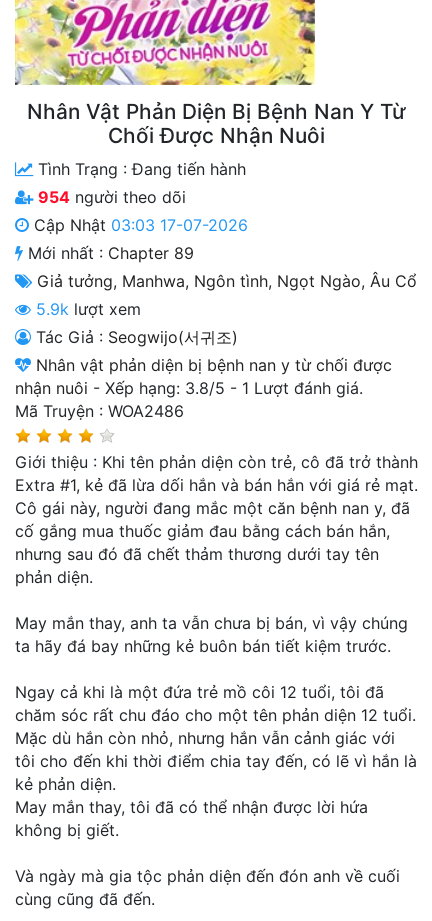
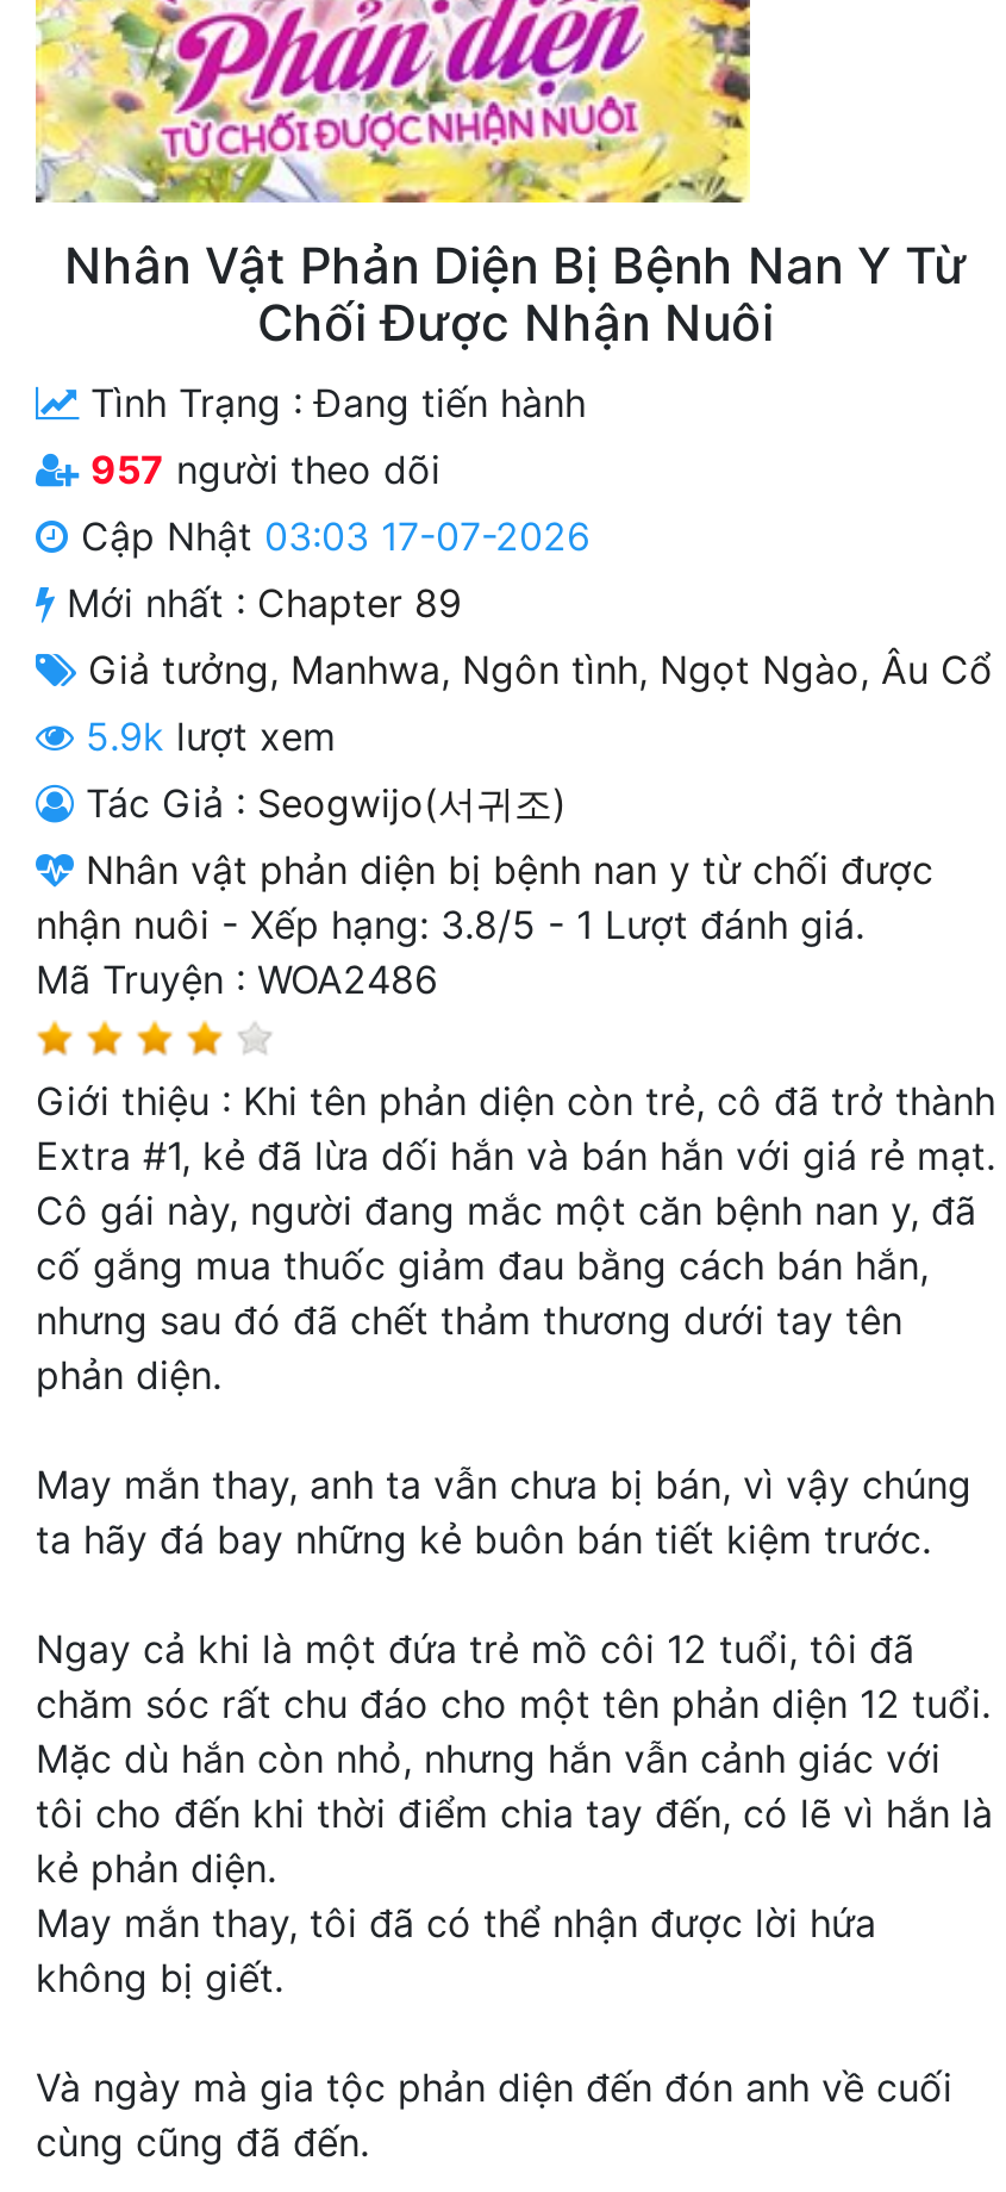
- 954 người theo dõi
+ 957 người theo dõi
